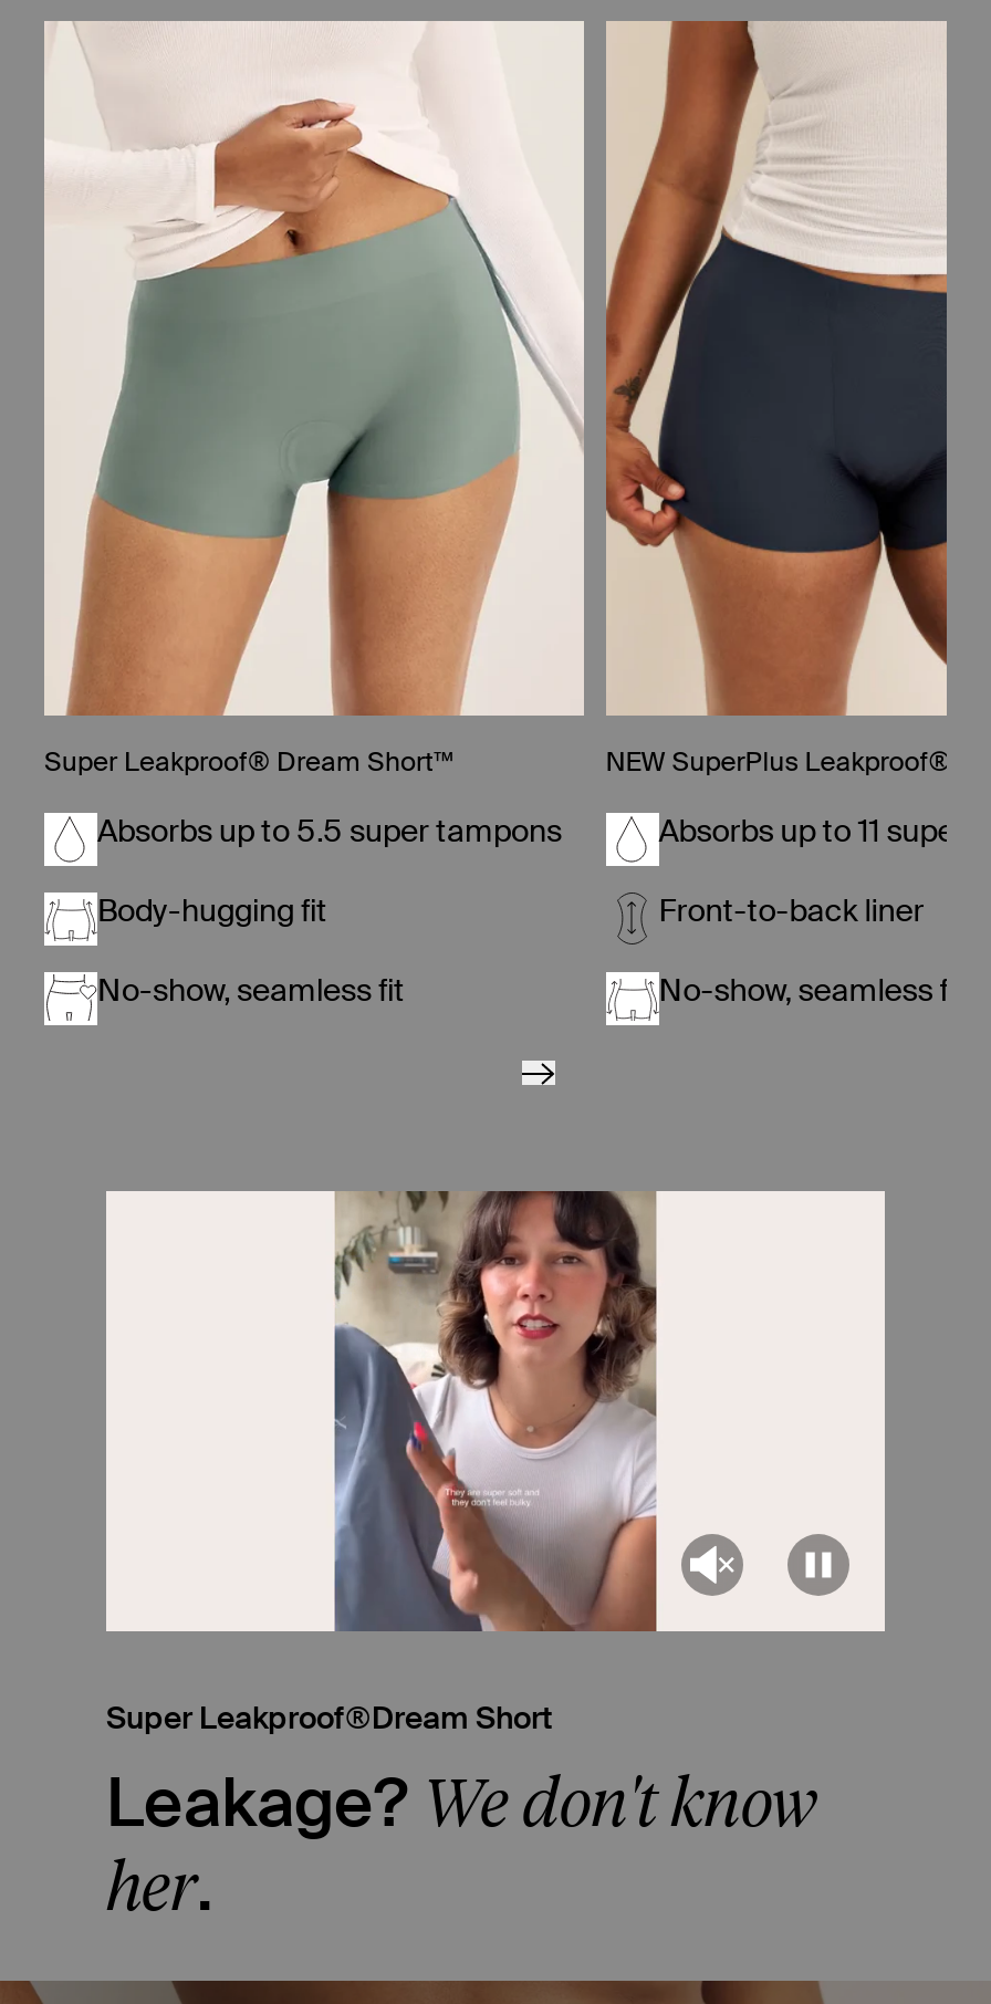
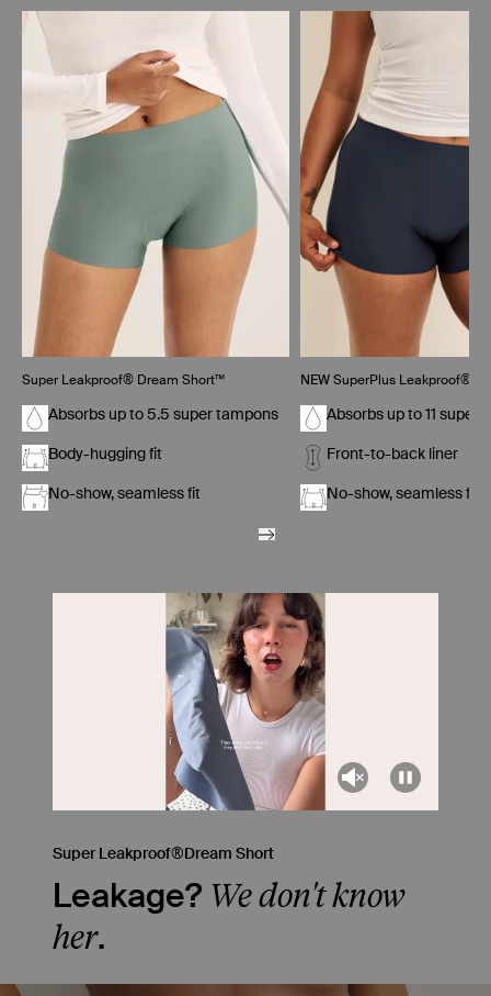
- [image]
+ [image]
